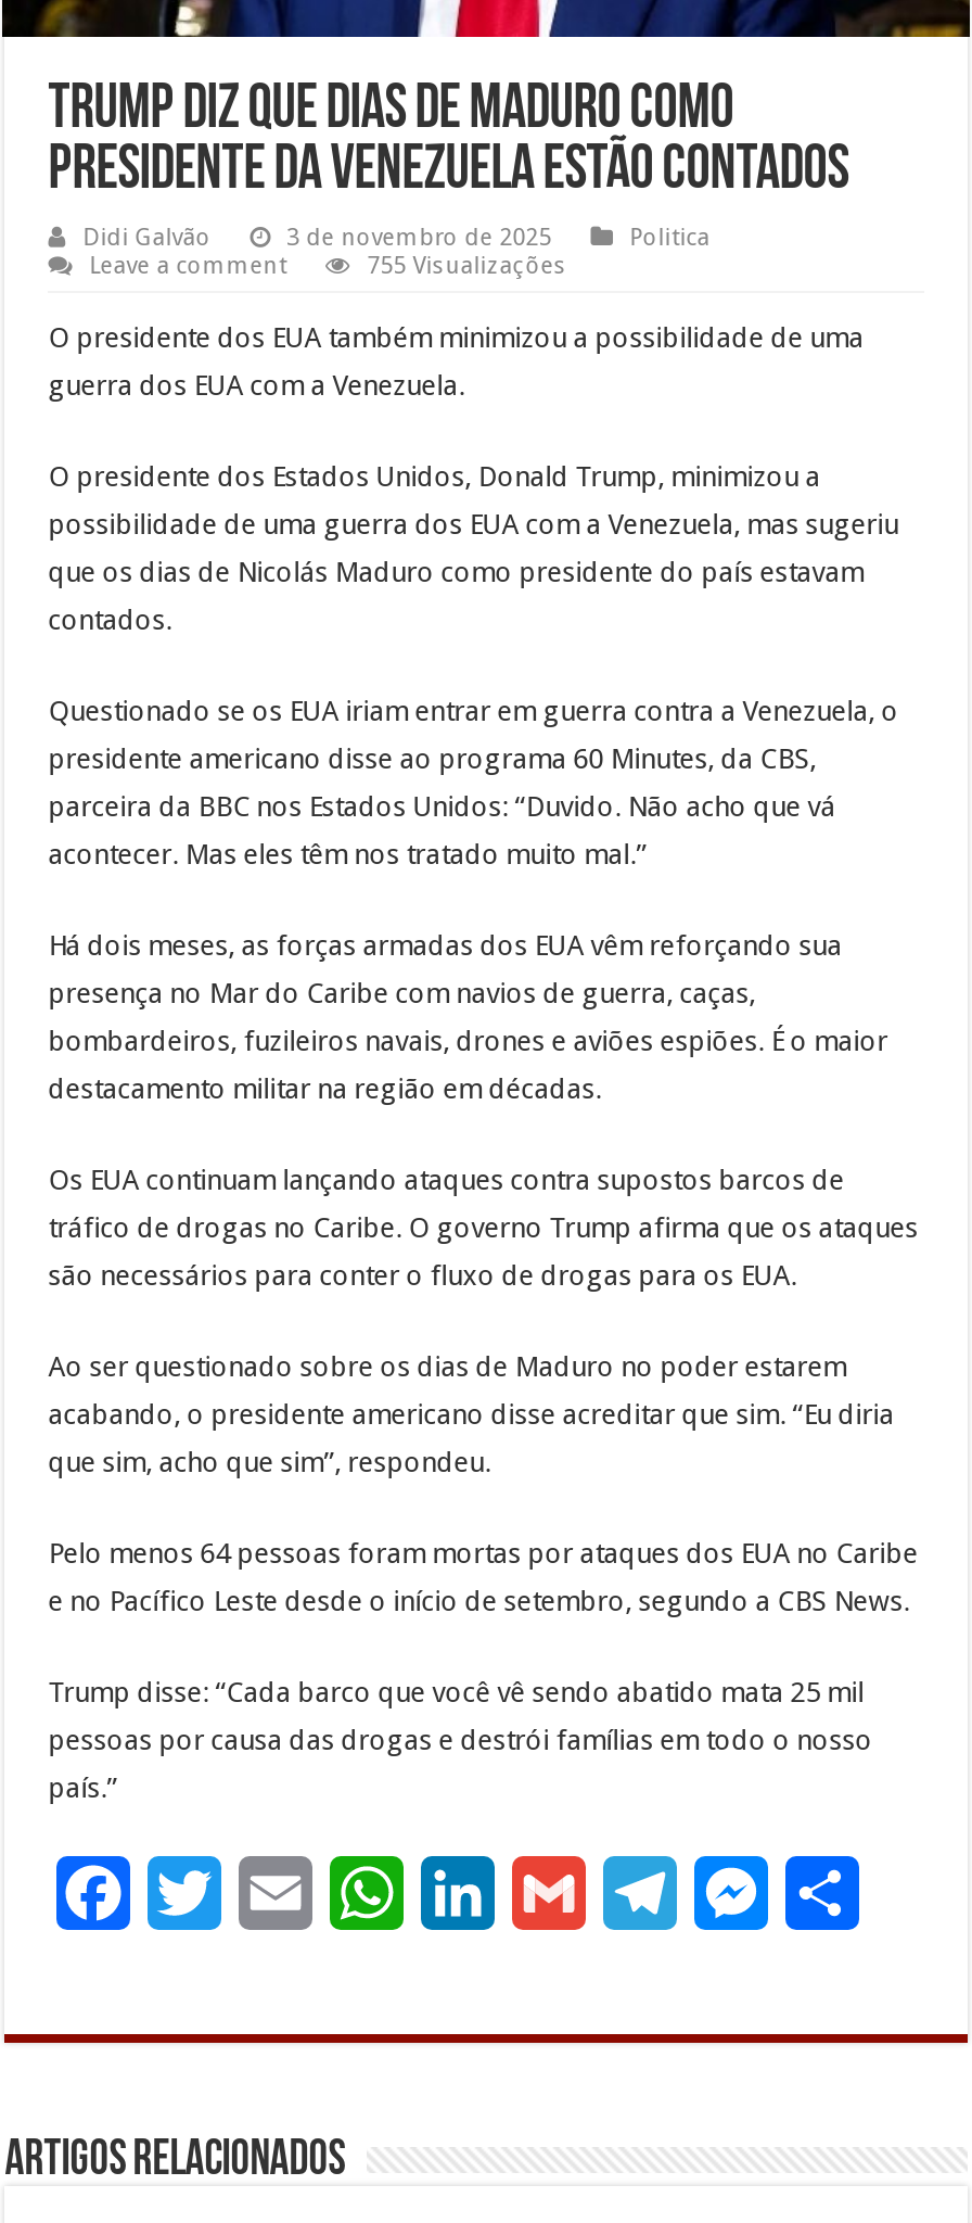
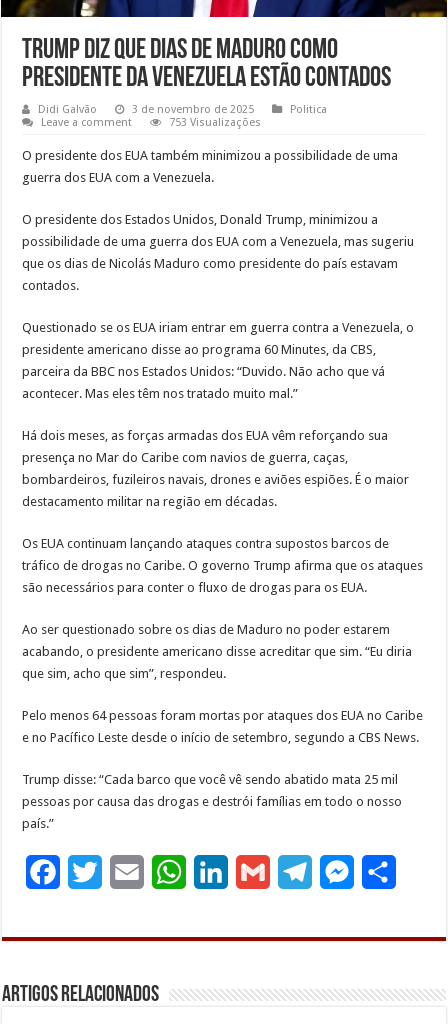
- 755 Visualizações
+ 753 Visualizações
